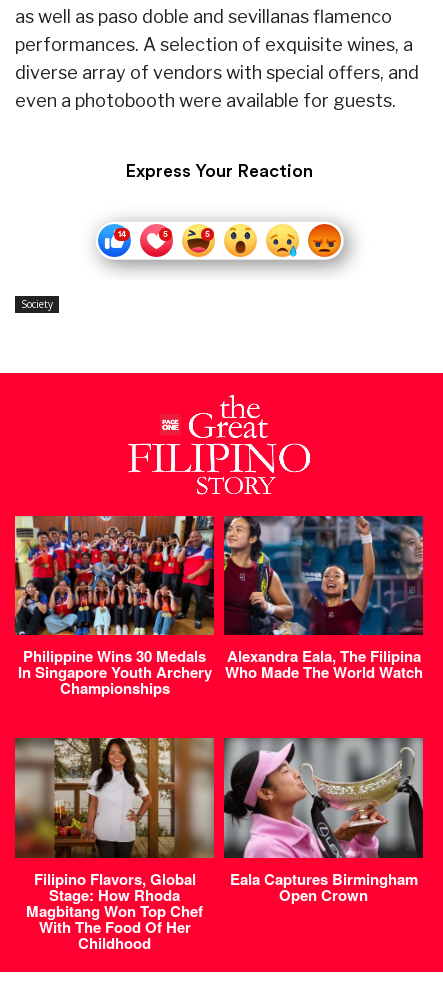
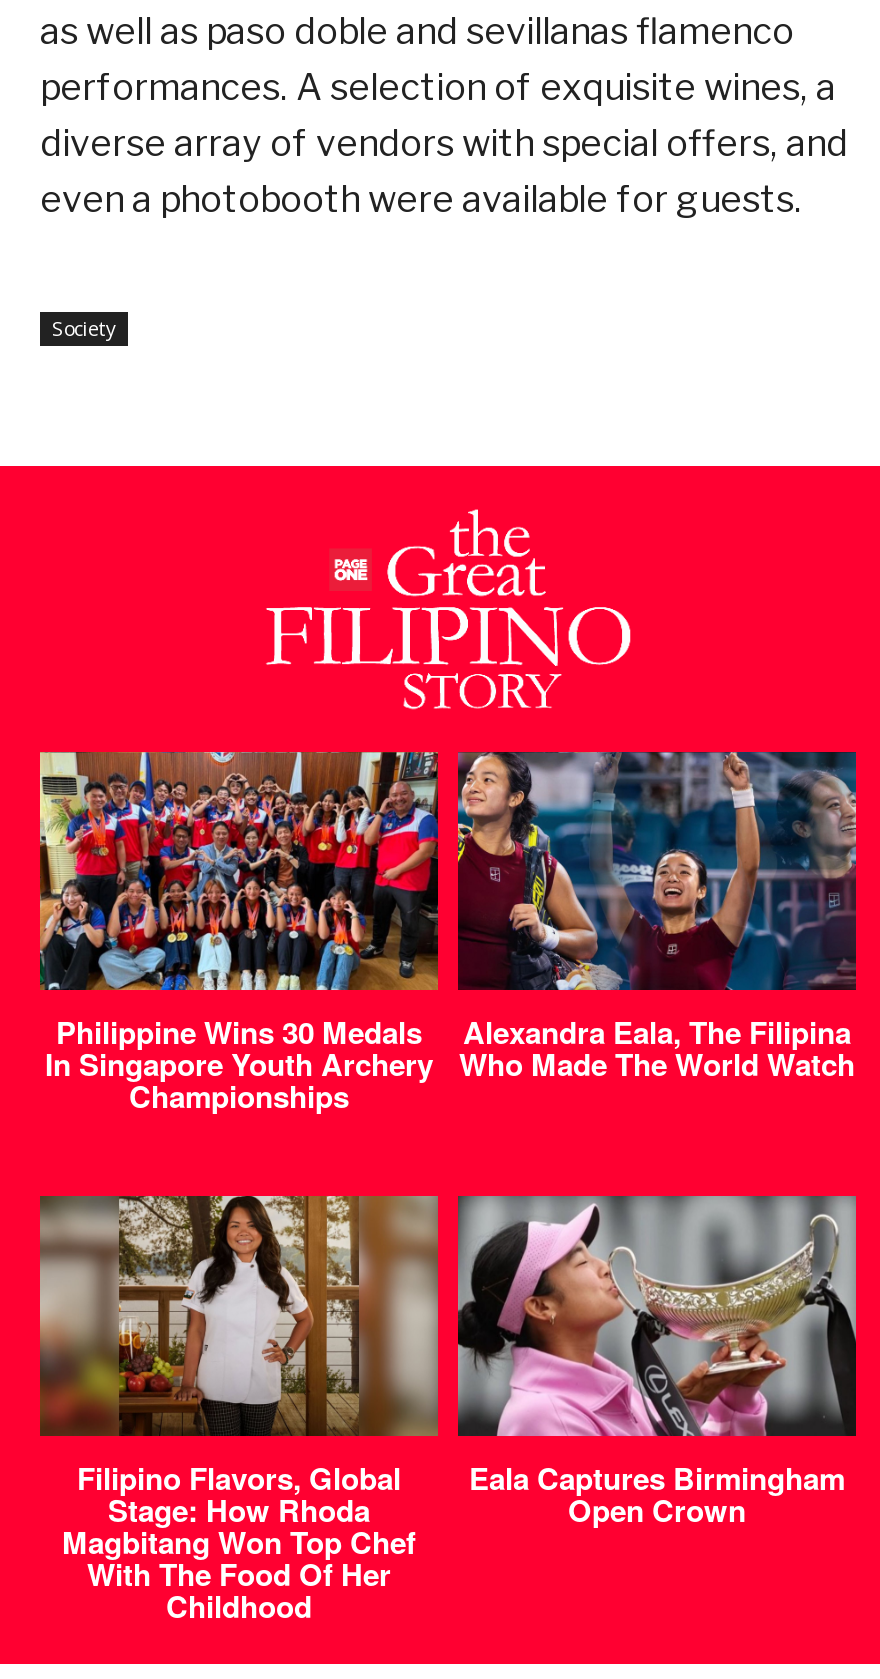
- Express Your Reaction

- [image]
